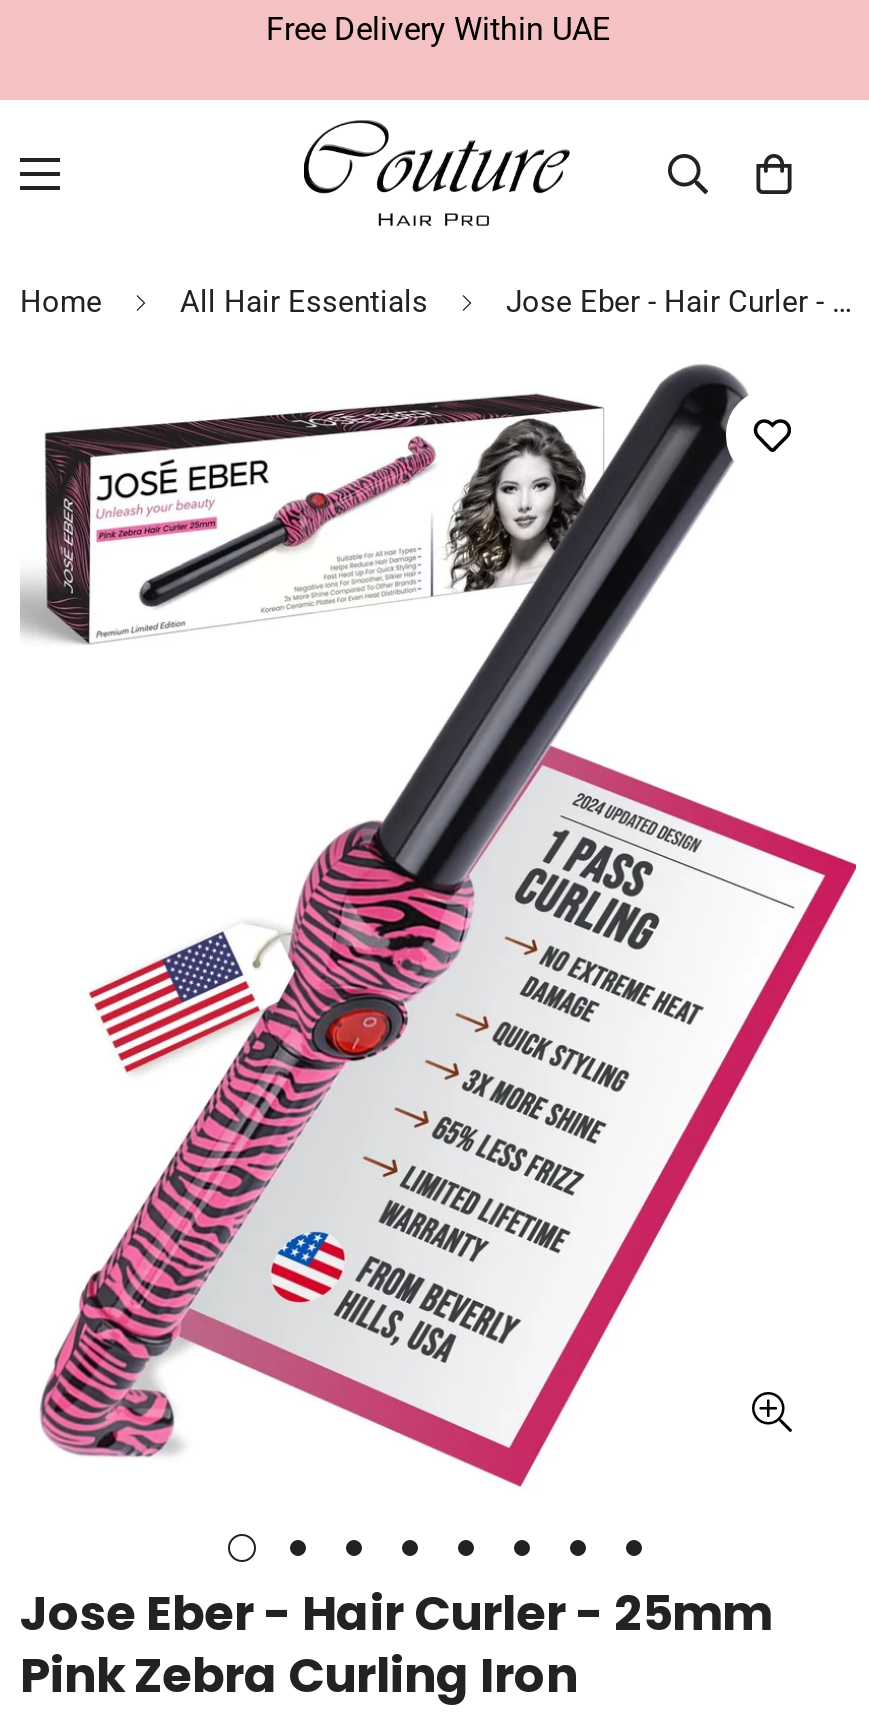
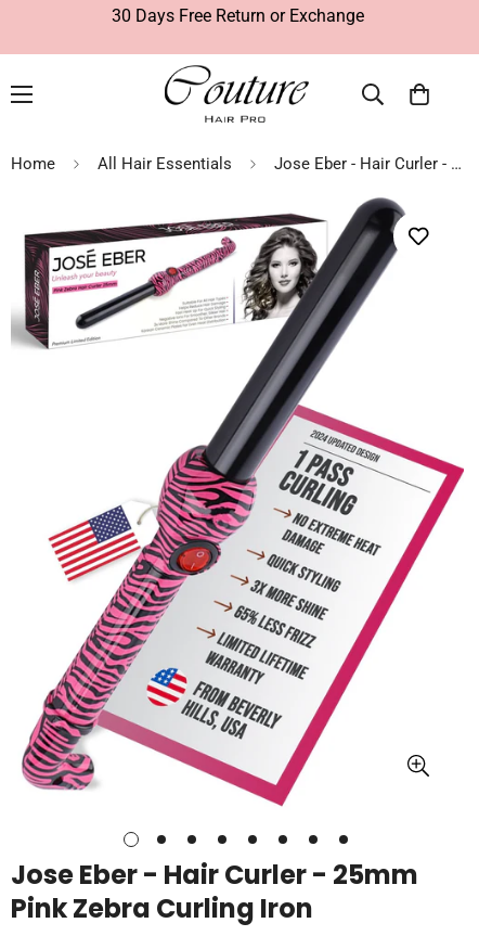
- Free Delivery Within UAE
+ 30 Days Free Return or Exchange
